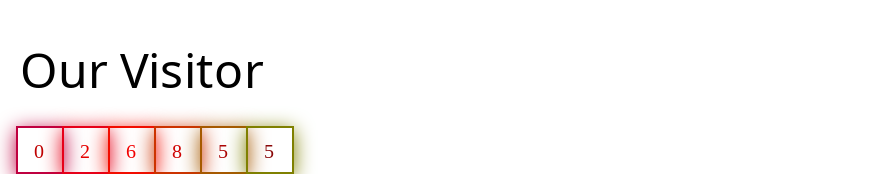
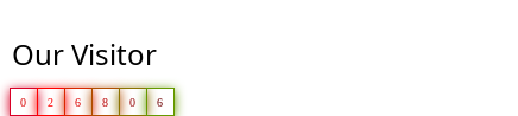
- 5
+ 0

- 5
+ 6
